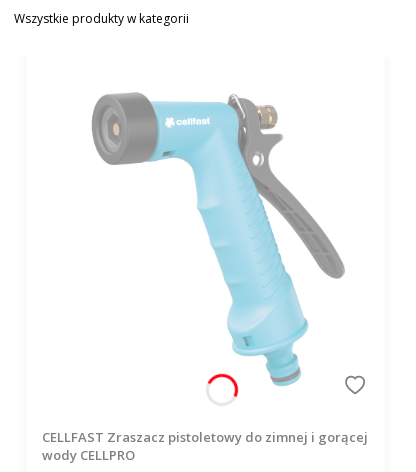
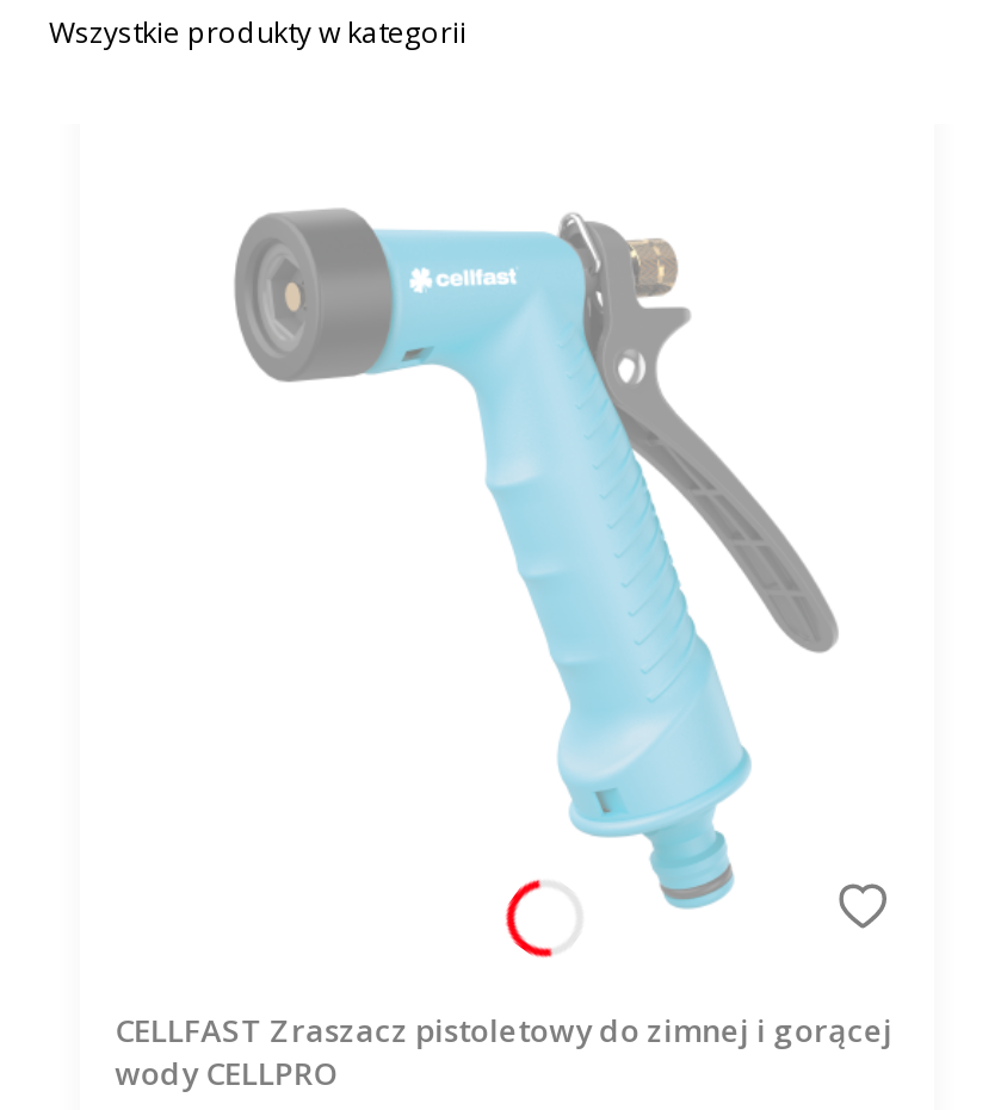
- [image]
+ [image]
